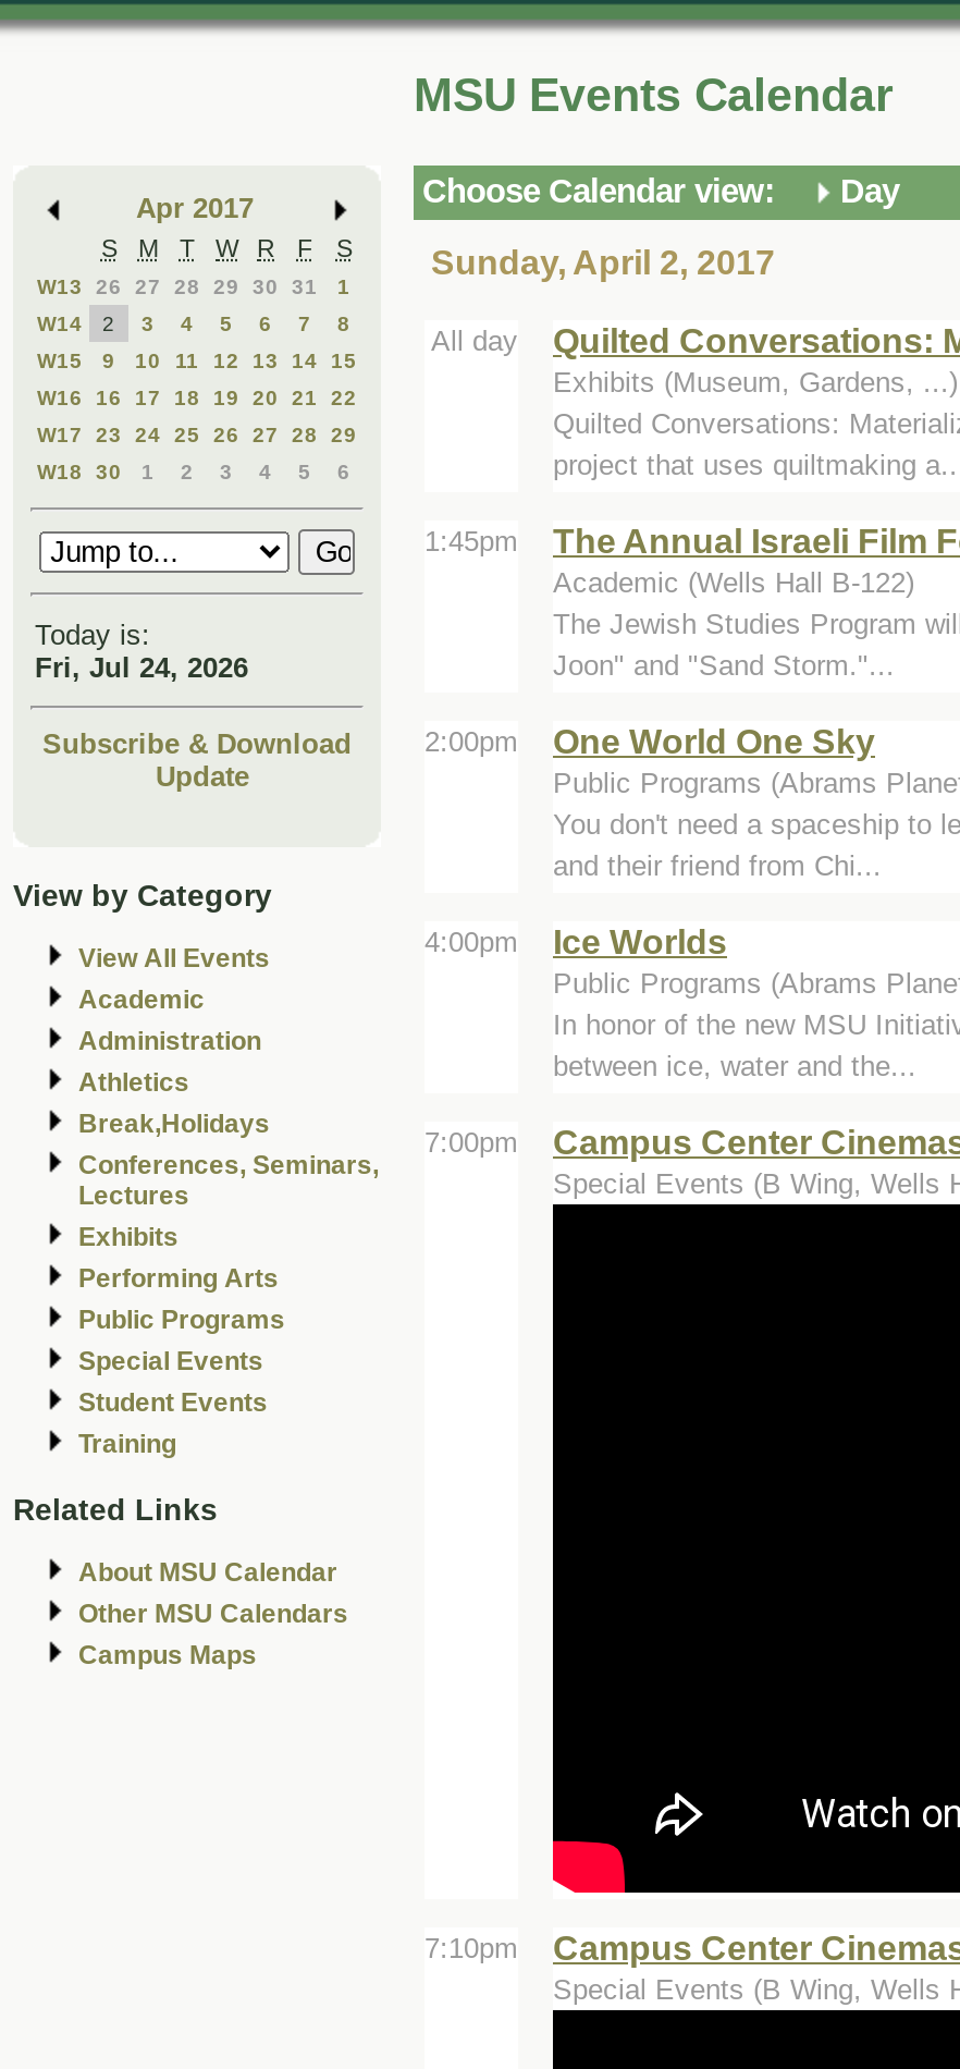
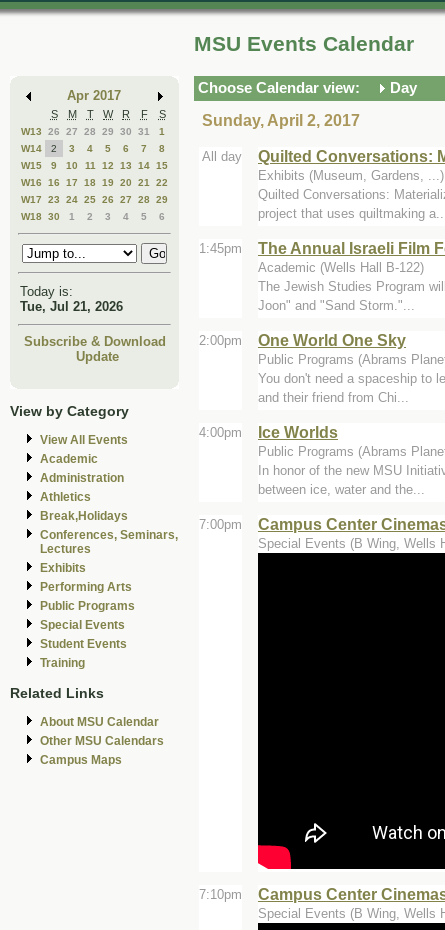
- Fri, Jul 24, 2026
+ Tue, Jul 21, 2026
